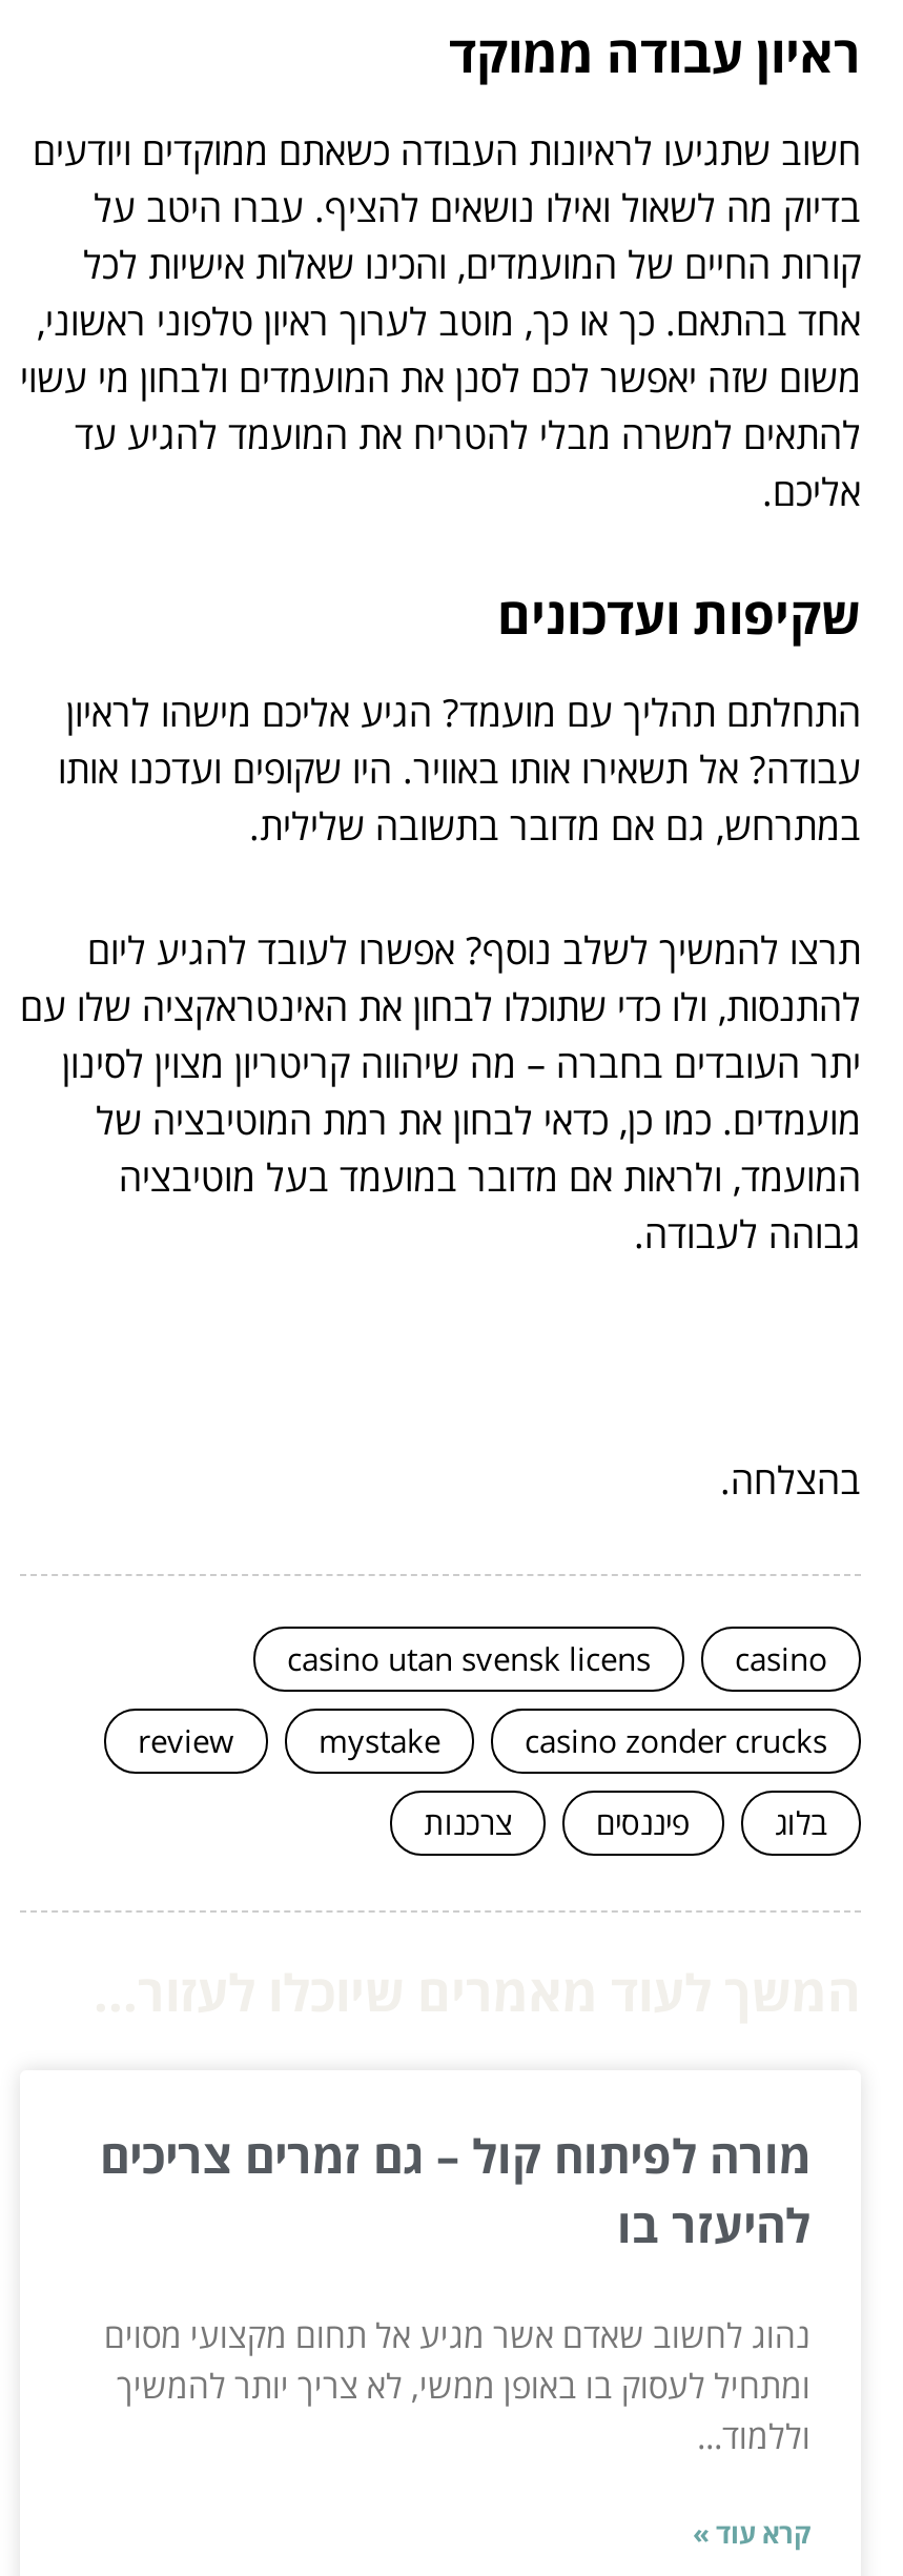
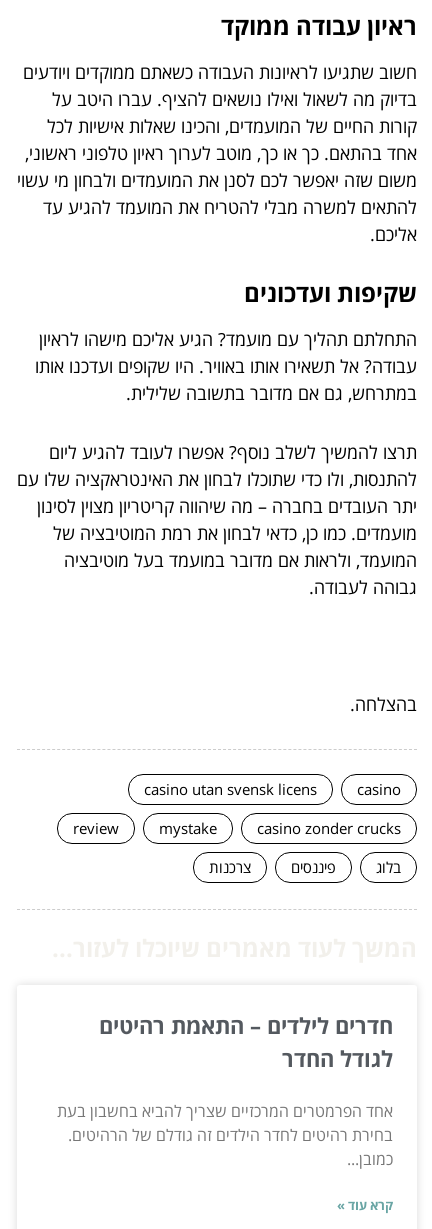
- מורה לפיתוח קול – גם זמרים צריכים
- להיעזר בו
+ חדרים לילדים – התאמת רהיטים
+ לגודל החדר

- נהוג לחשוב שאדם אשר מגיע אל תחום מקצועי מסוים
- ומתחיל לעסוק בו באופן ממשי, לא צריך יותר להמשיך
- וללמוד...
+ אחד הפרמטרים המרכזיים שצריך להביא בחשבון בעת
+ בחירת רהיטים לחדר הילדים זה גודלם של הרהיטים.
+ כמובן...
